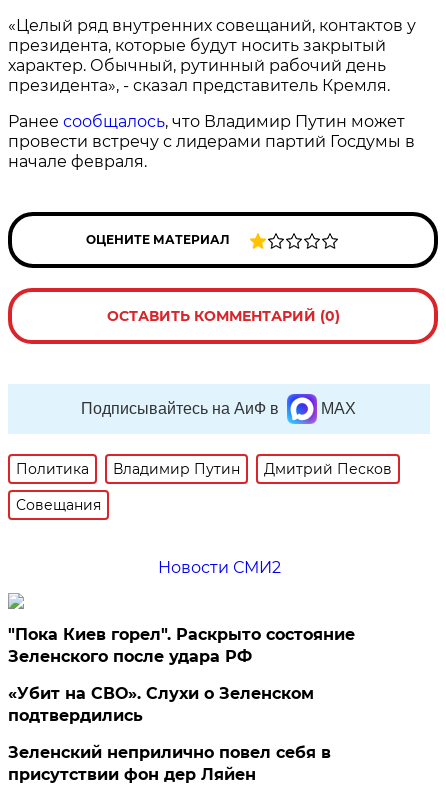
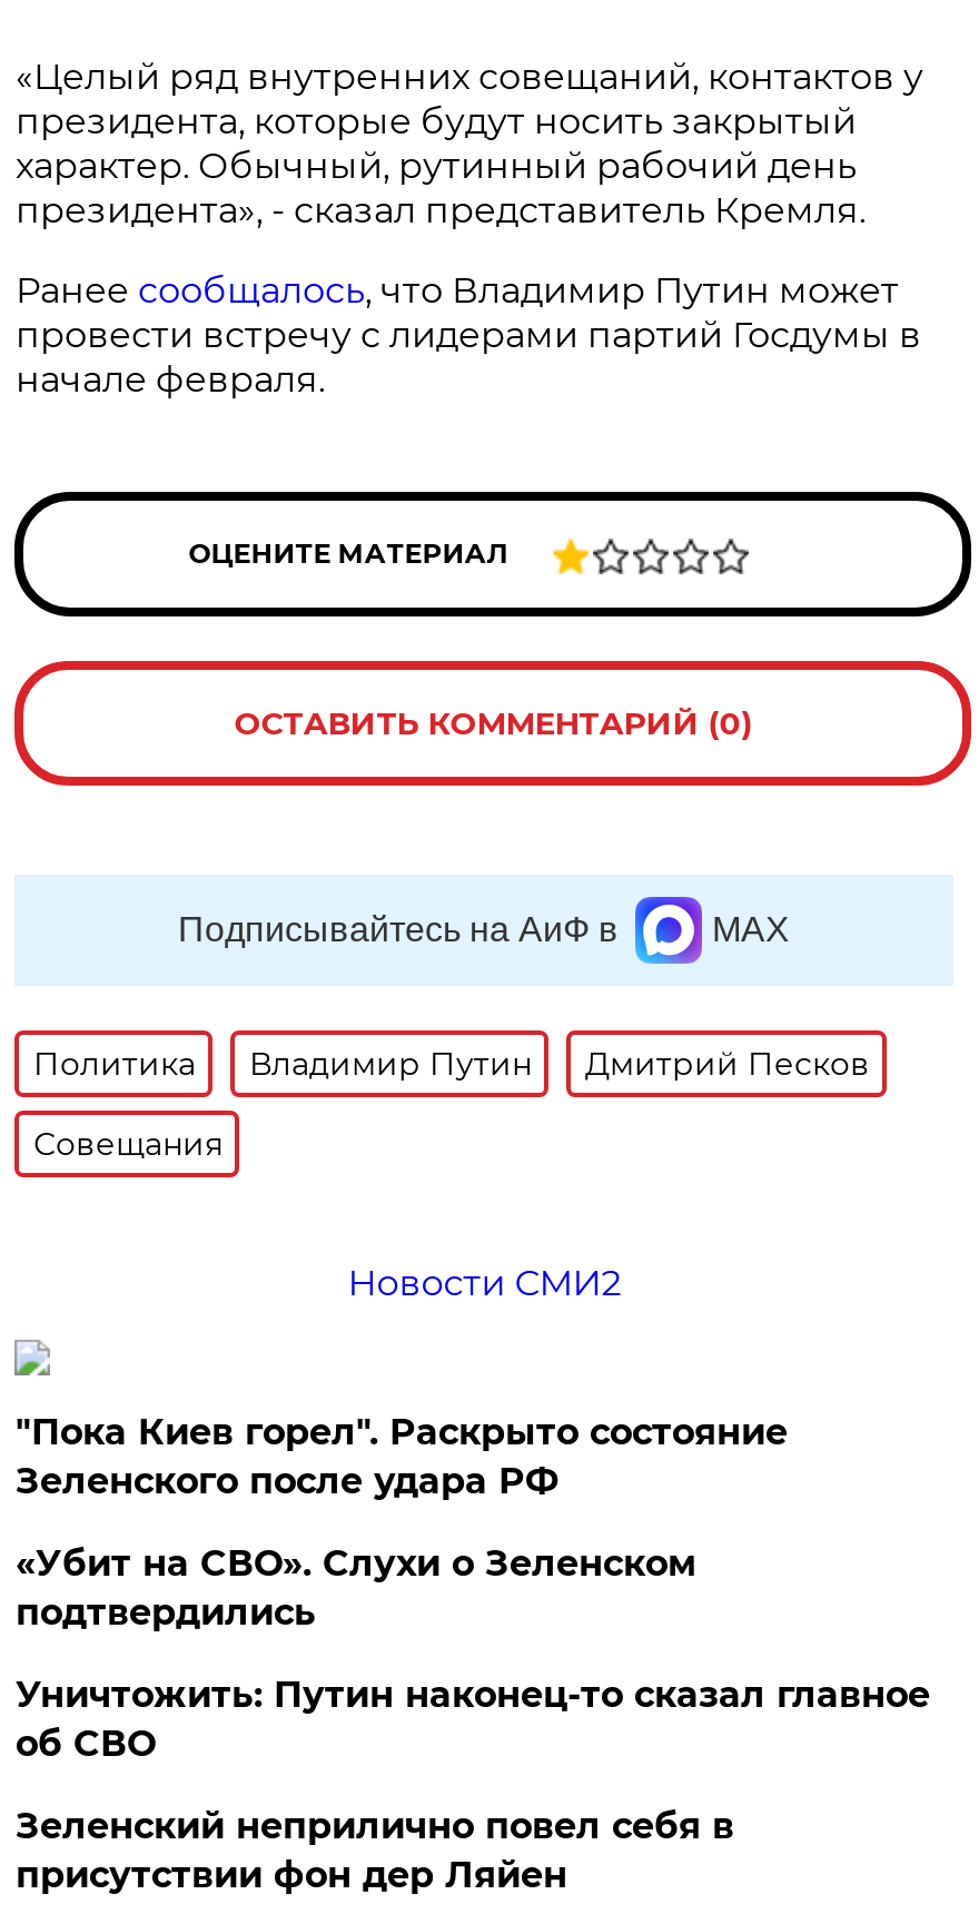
+ Уничтожить: Путин наконец-то сказал главное
+ об СВО
